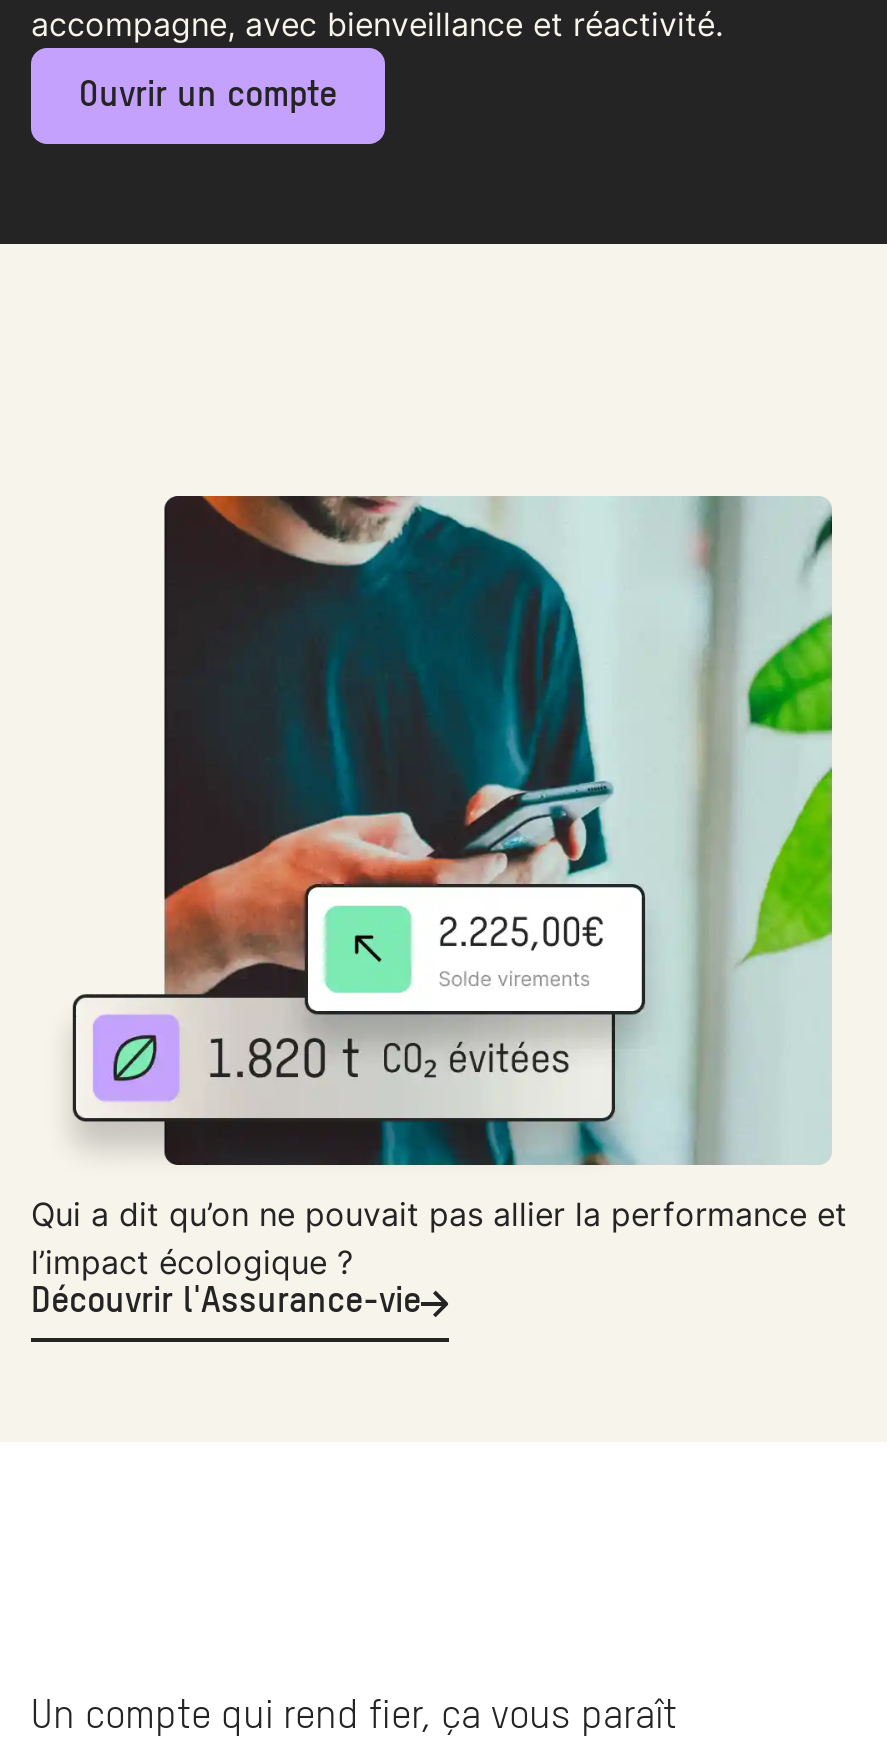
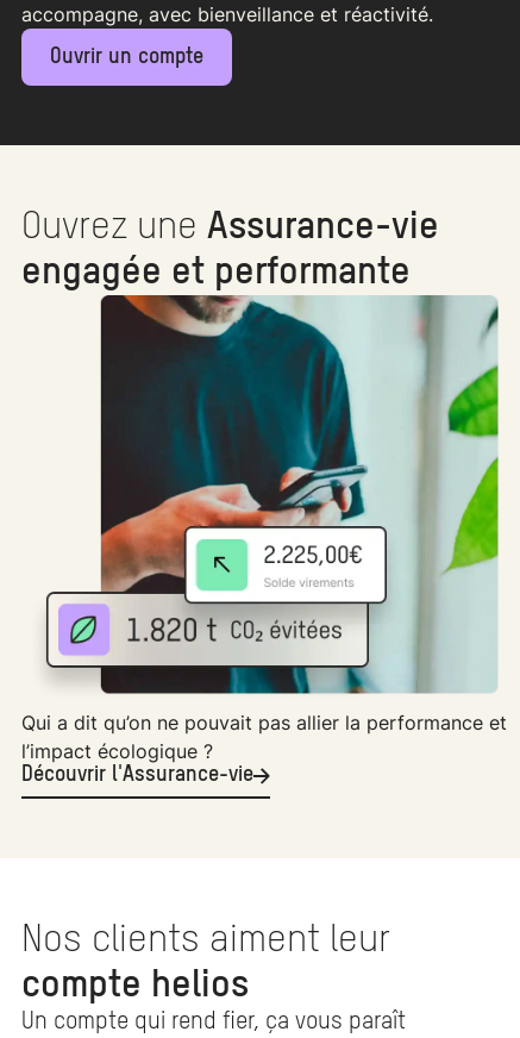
+ Ouvrez une Assurance-vie
+ engagée et performante

+ Nos clients aiment leur
+ compte helios
